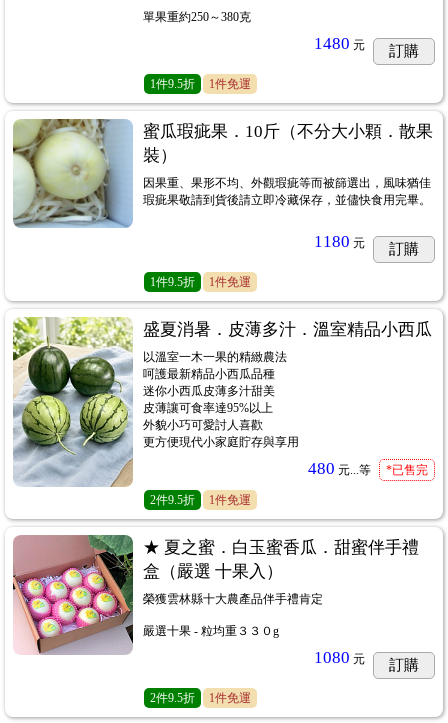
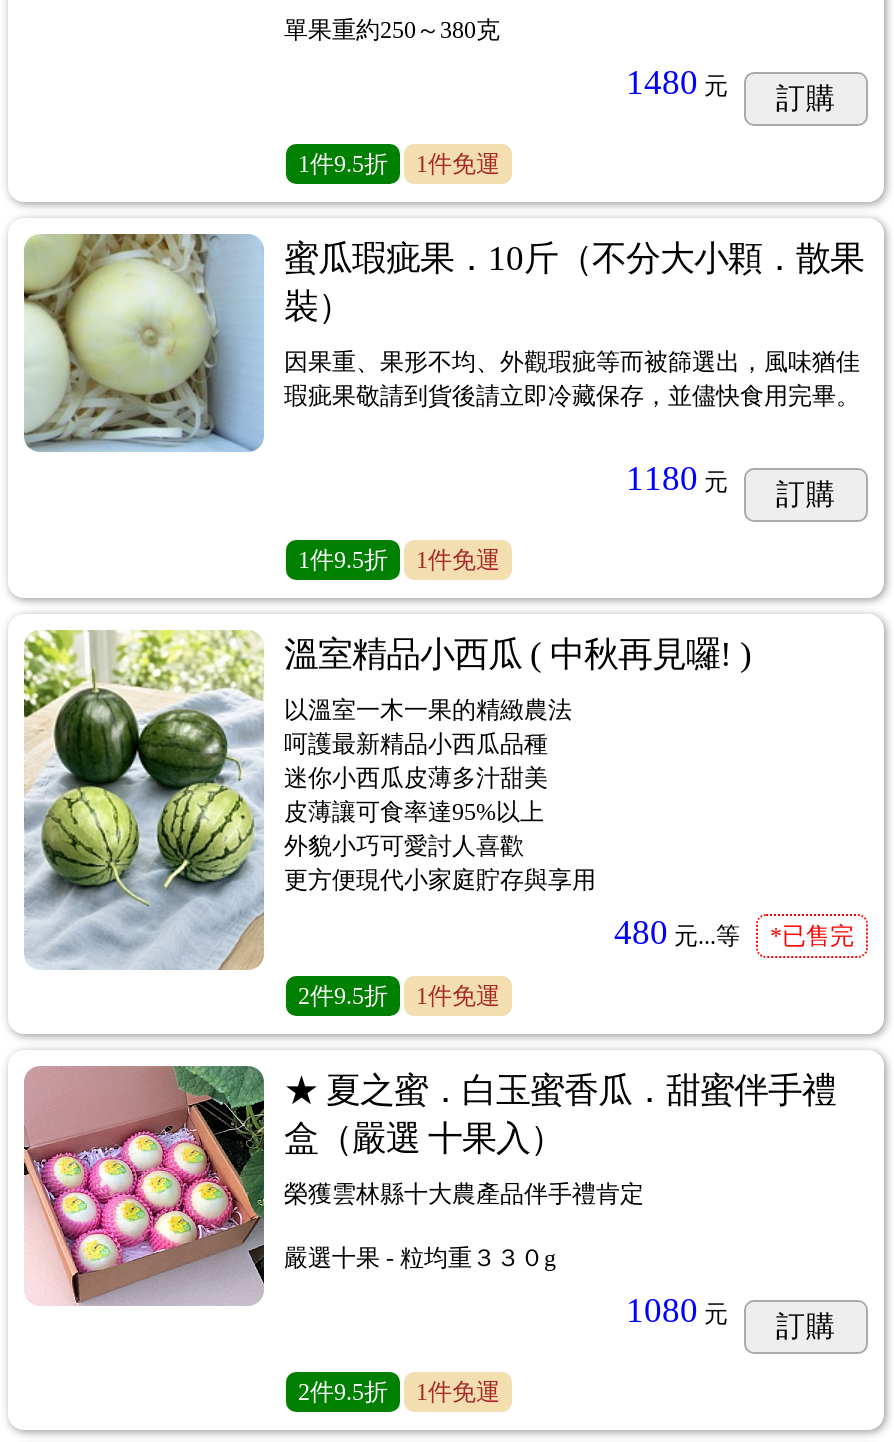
- 盛夏消暑．皮薄多汁．溫室精品小西瓜
+ 溫室精品小西瓜 ( 中秋再見囉! )
